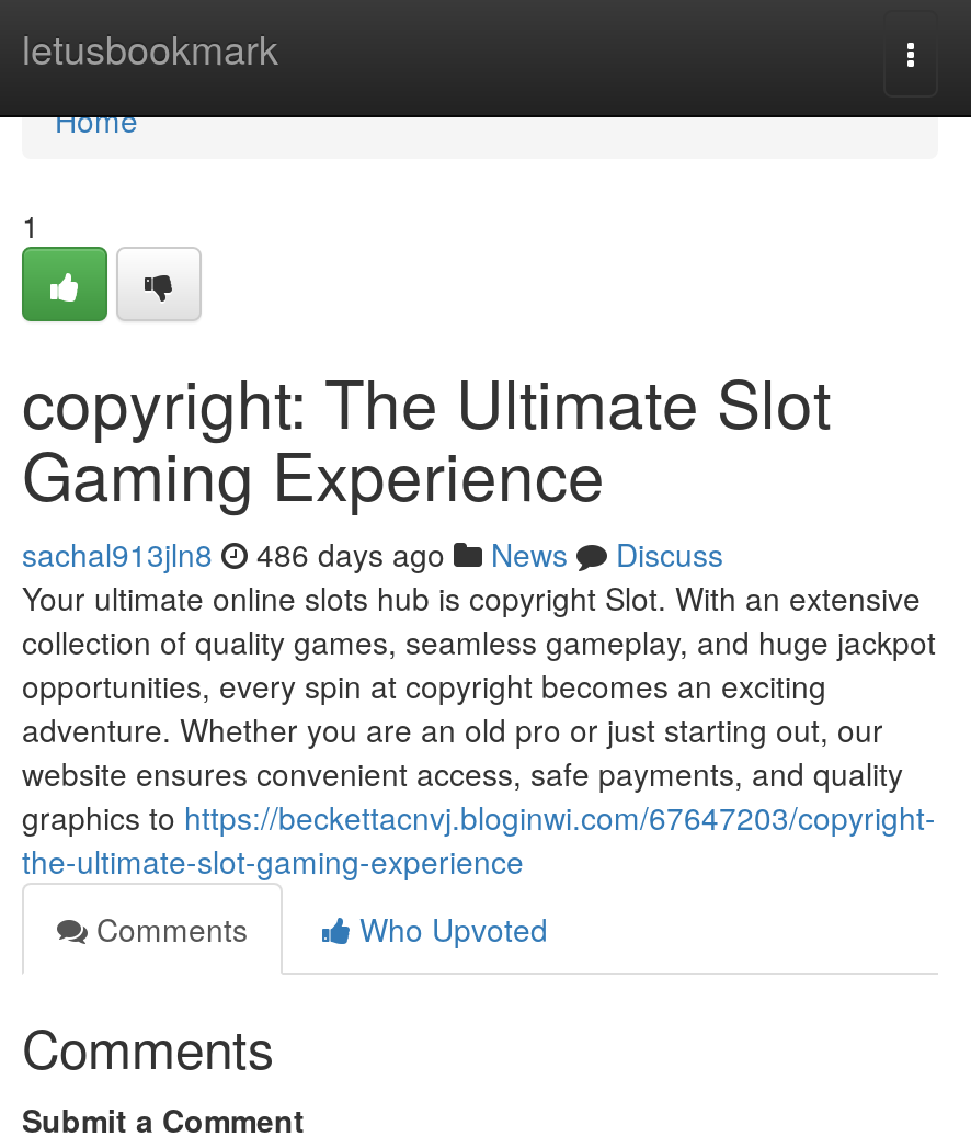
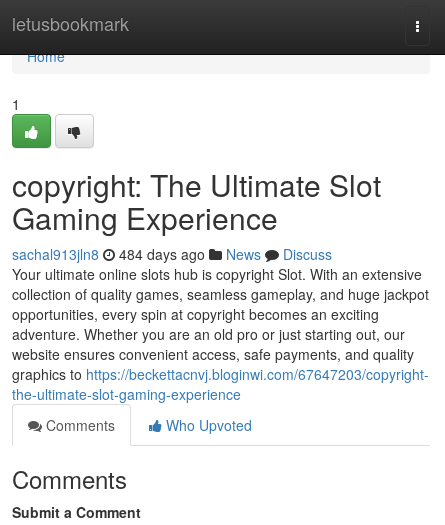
- sachal913jln8 486 days ago News Discuss
+ sachal913jln8 484 days ago News Discuss
